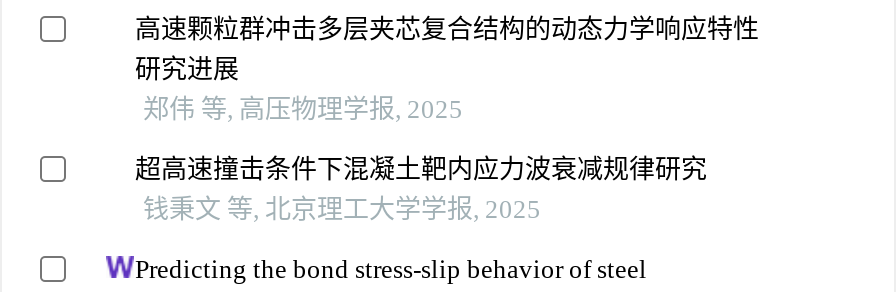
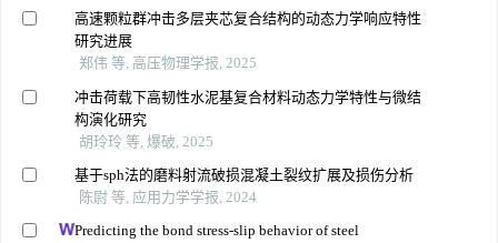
- 超高速撞击条件下混凝土靶内应力波衰减规律研究
- 钱秉文 等, 北京理工大学学报, 2025
+ 冲击荷载下高韧性水泥基复合材料动态力学特性与微结
+ 构演化研究
+ 胡玲玲 等, 爆破, 2025
+ 基于sph法的磨料射流破损混凝土裂纹扩展及损伤分析
+ 陈尉 等, 应用力学学报, 2024
